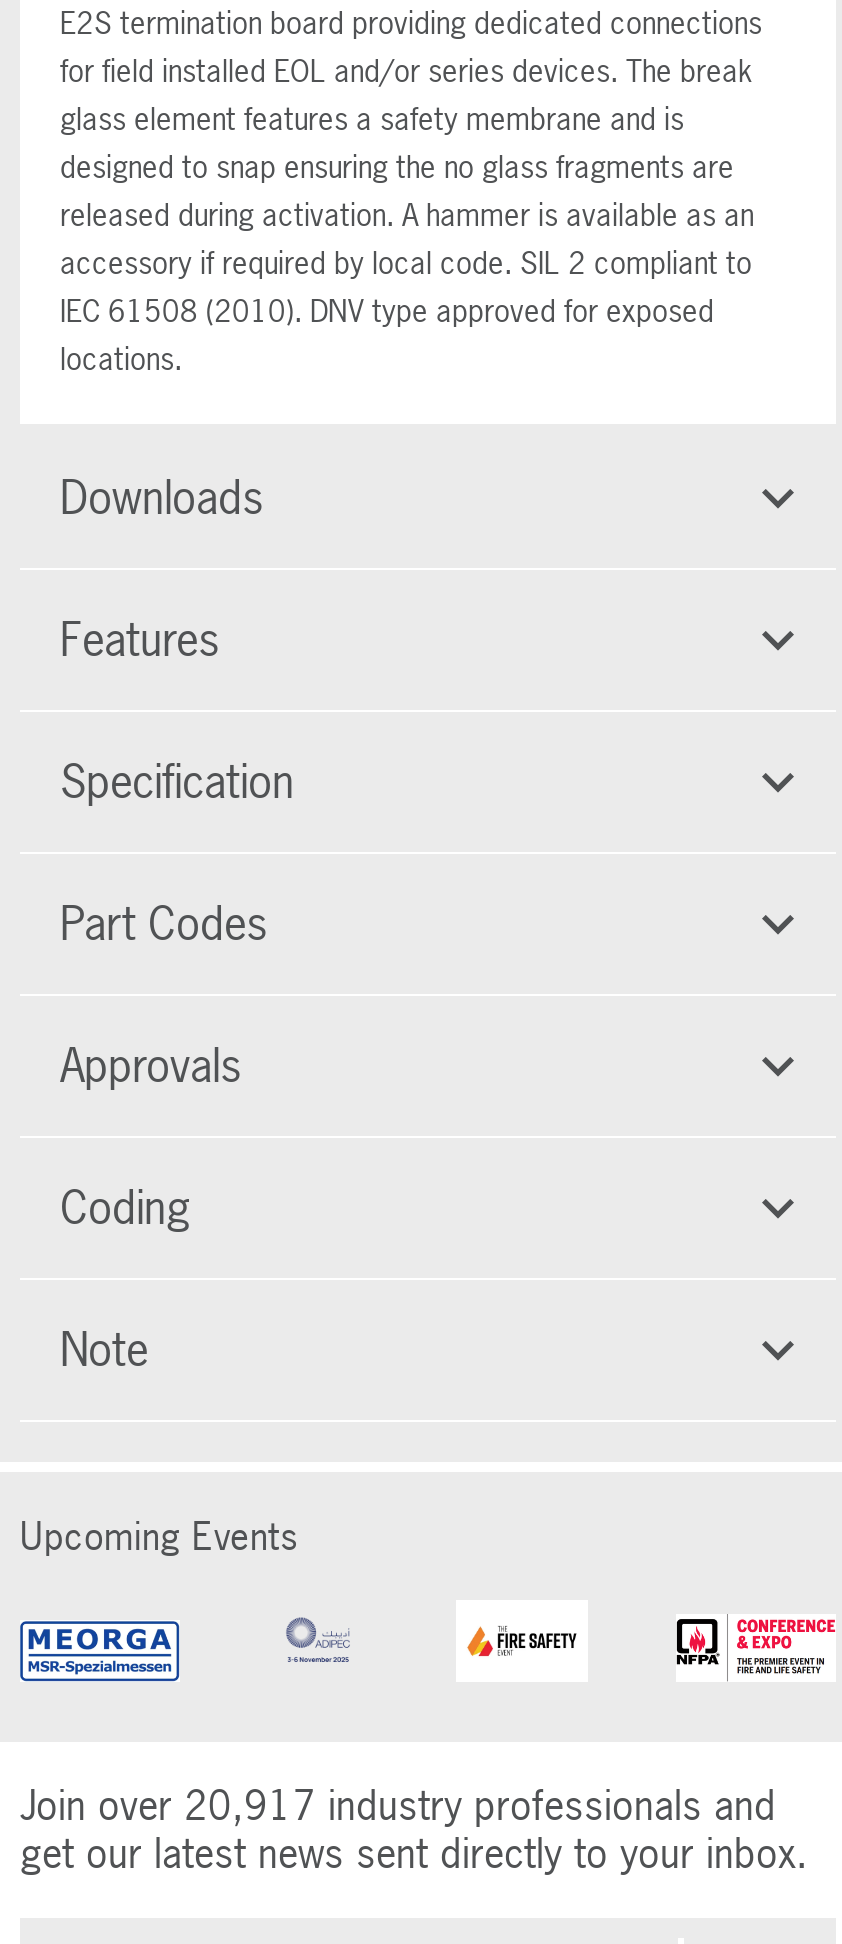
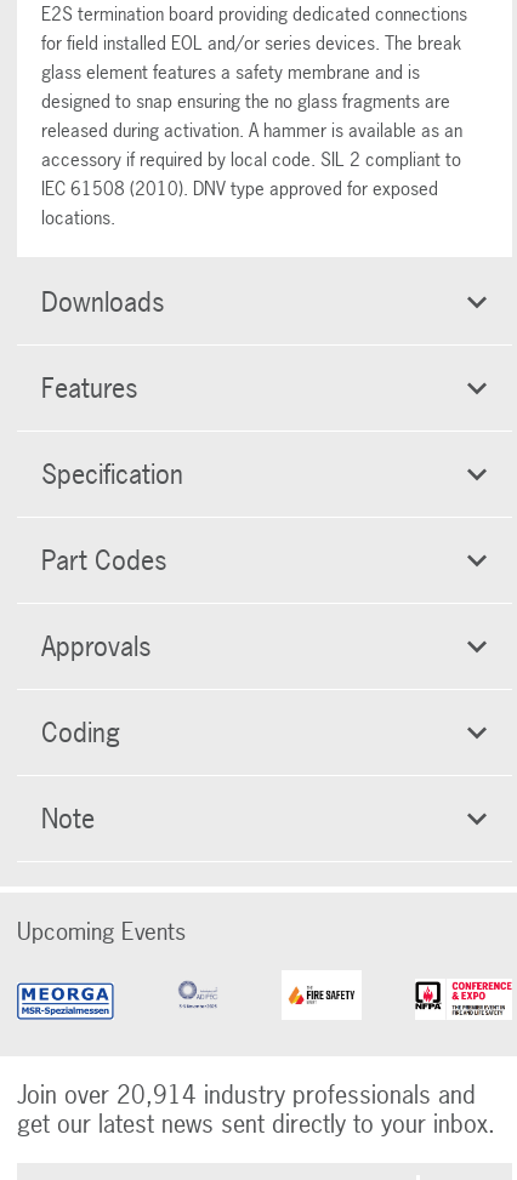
- Join over 20,917 industry professionals and
+ Join over 20,914 industry professionals and
